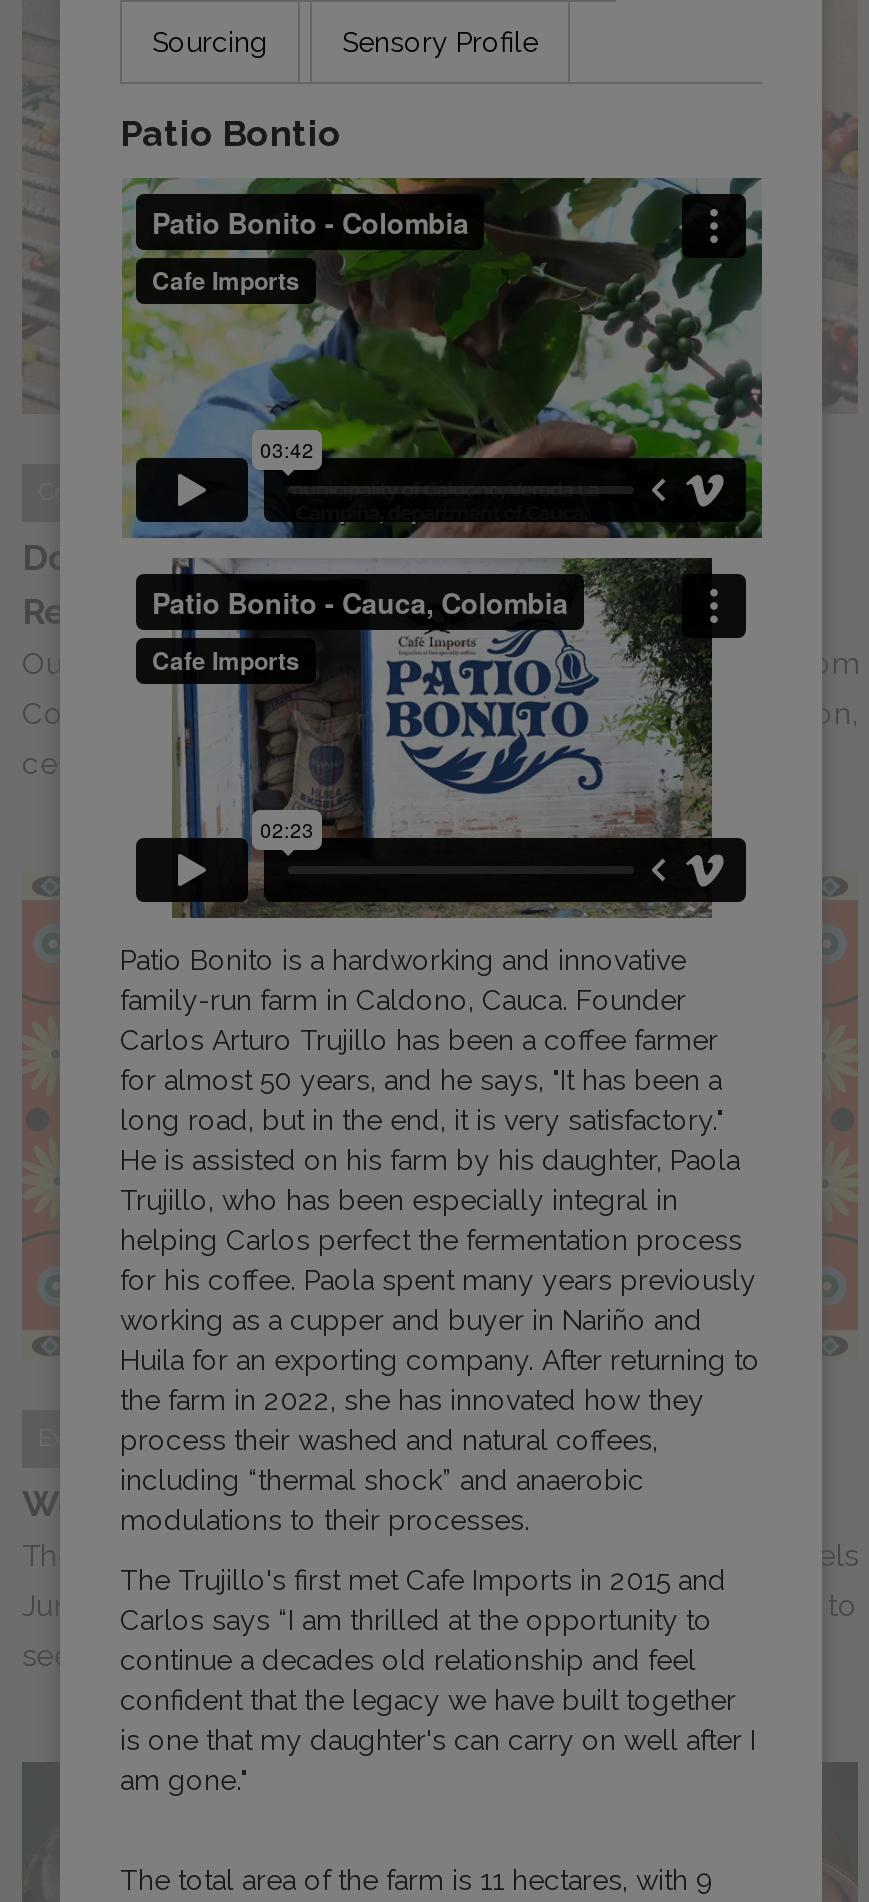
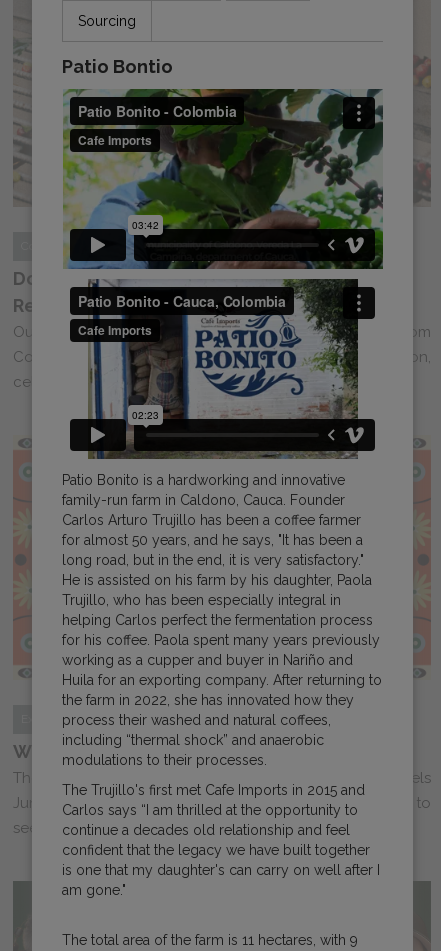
- Sensory Profile
